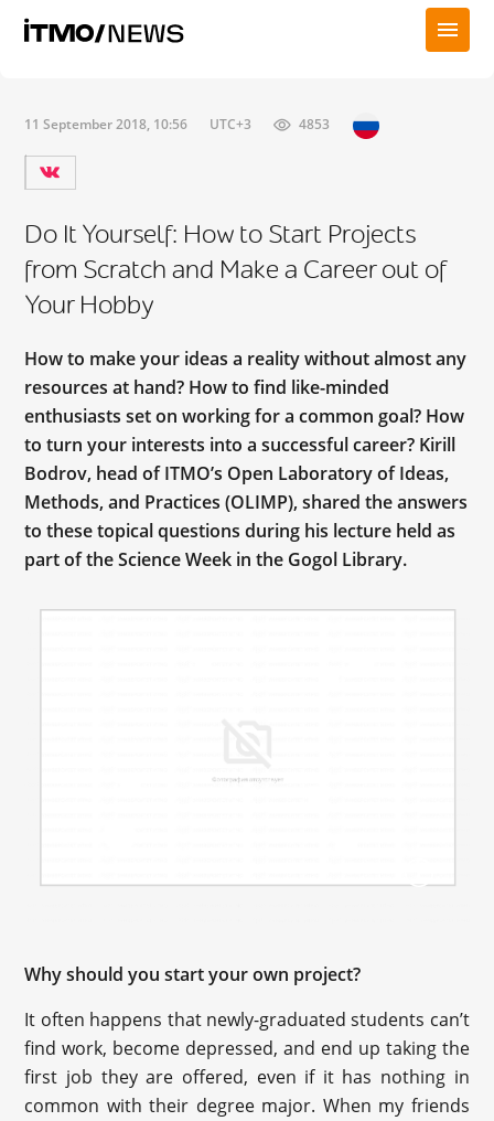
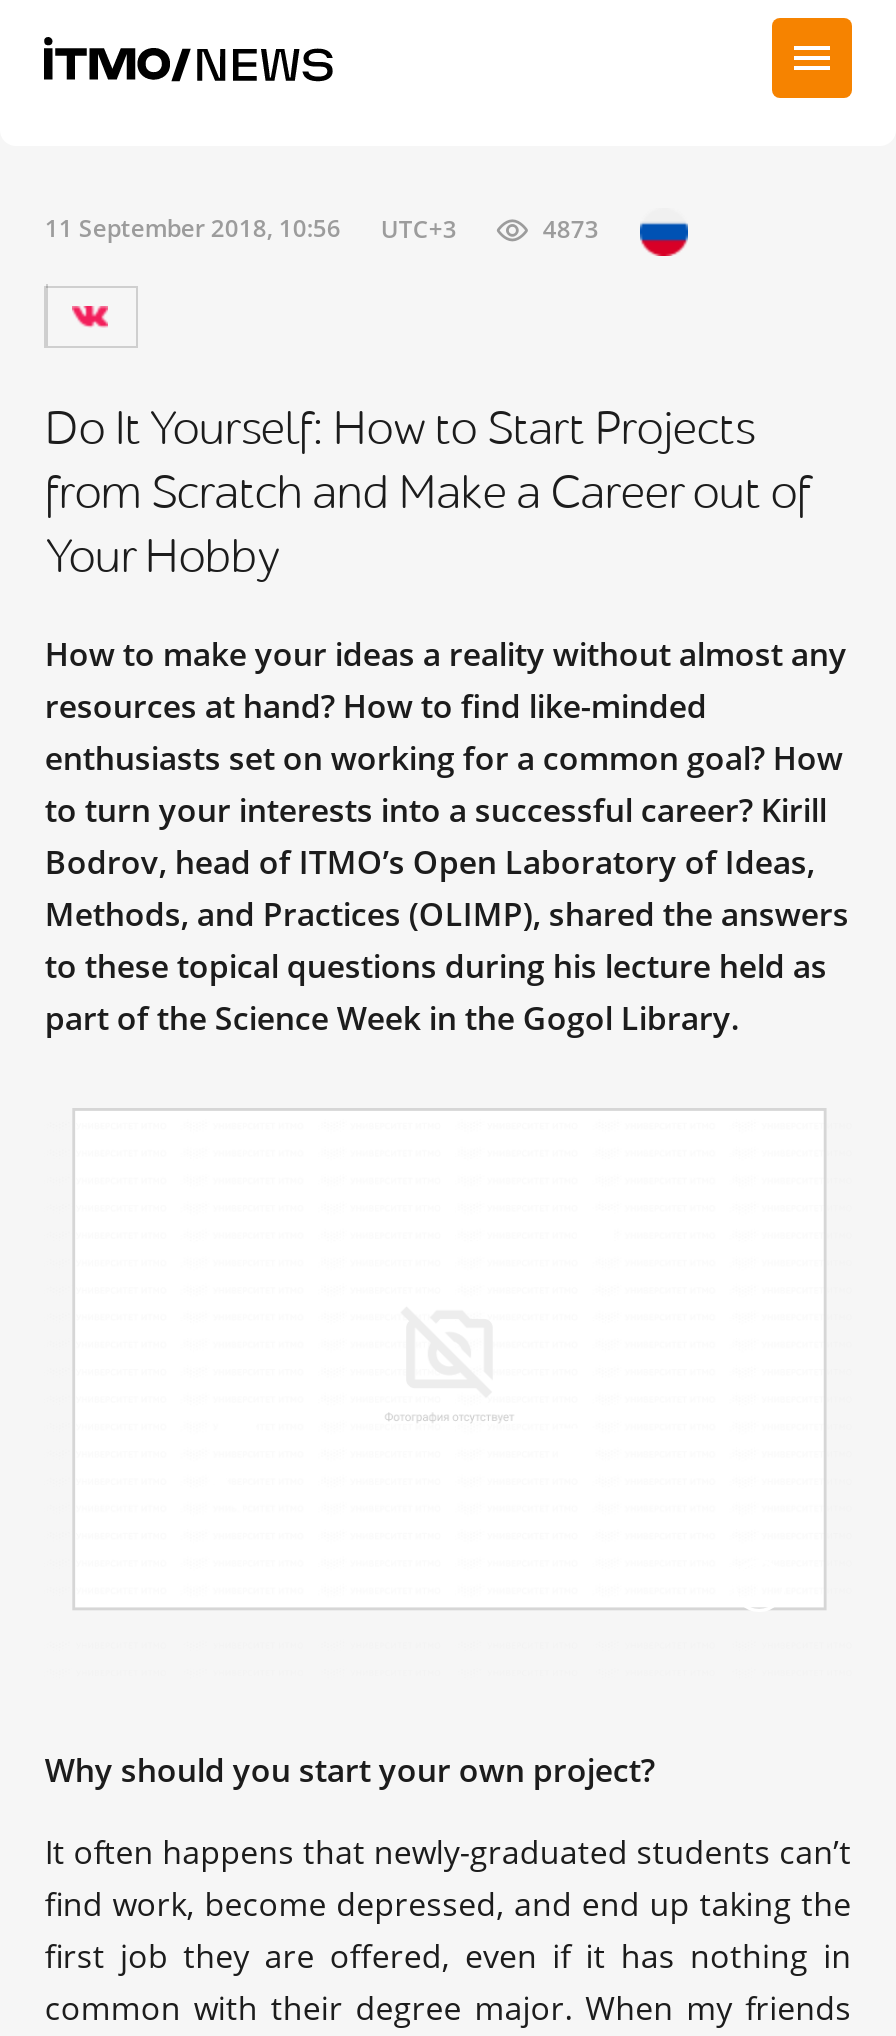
- 4853
+ 4873
